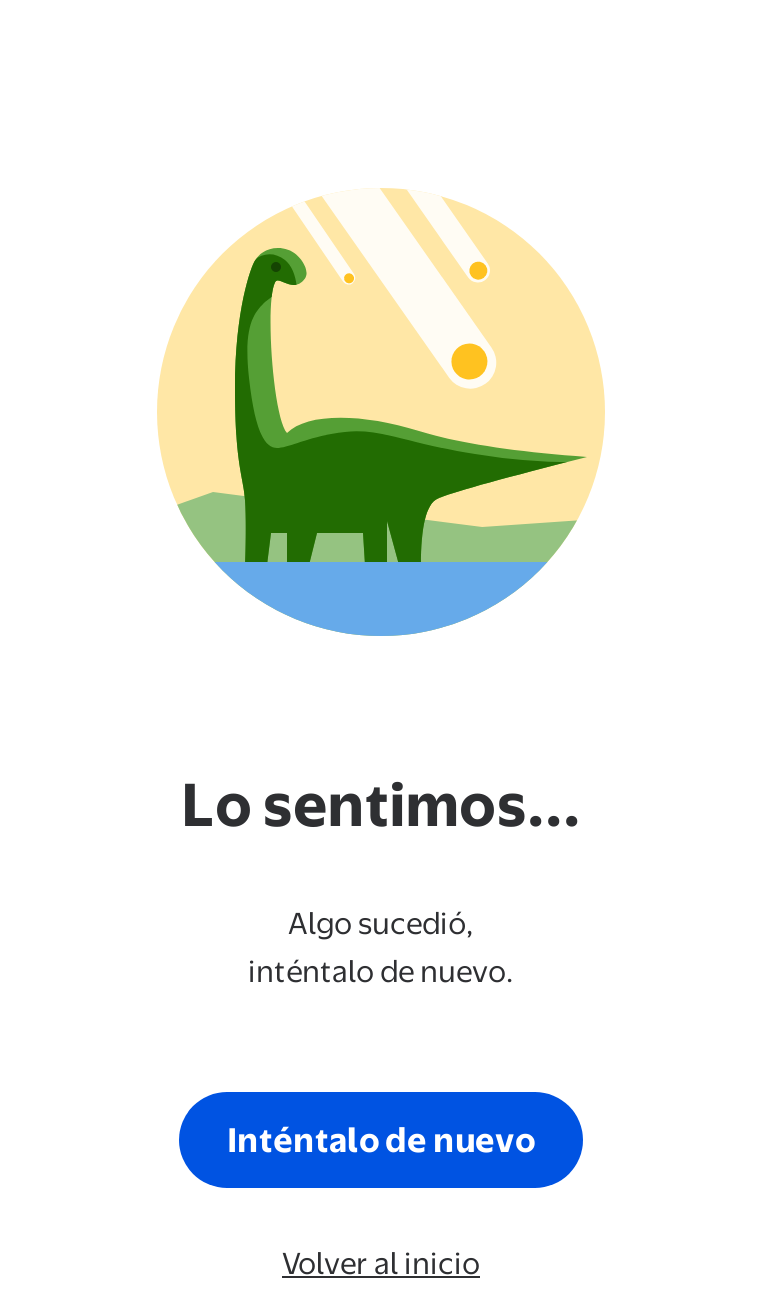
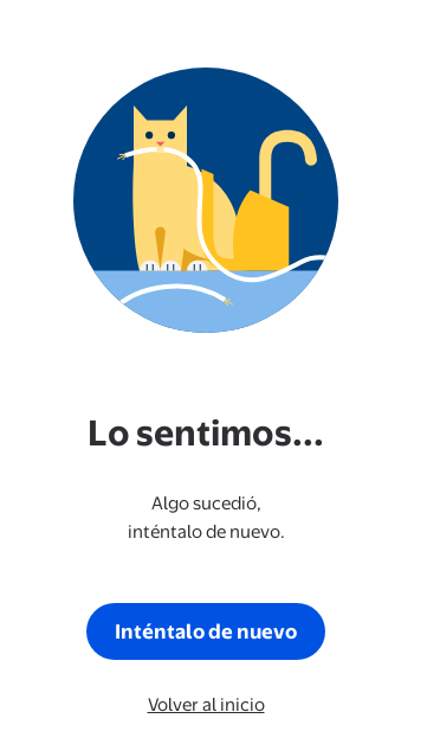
- [image]
+ [image]
